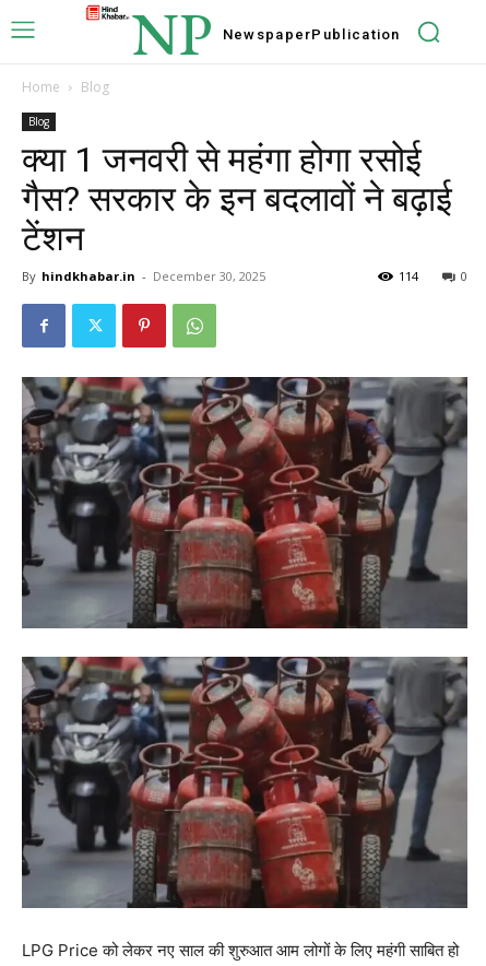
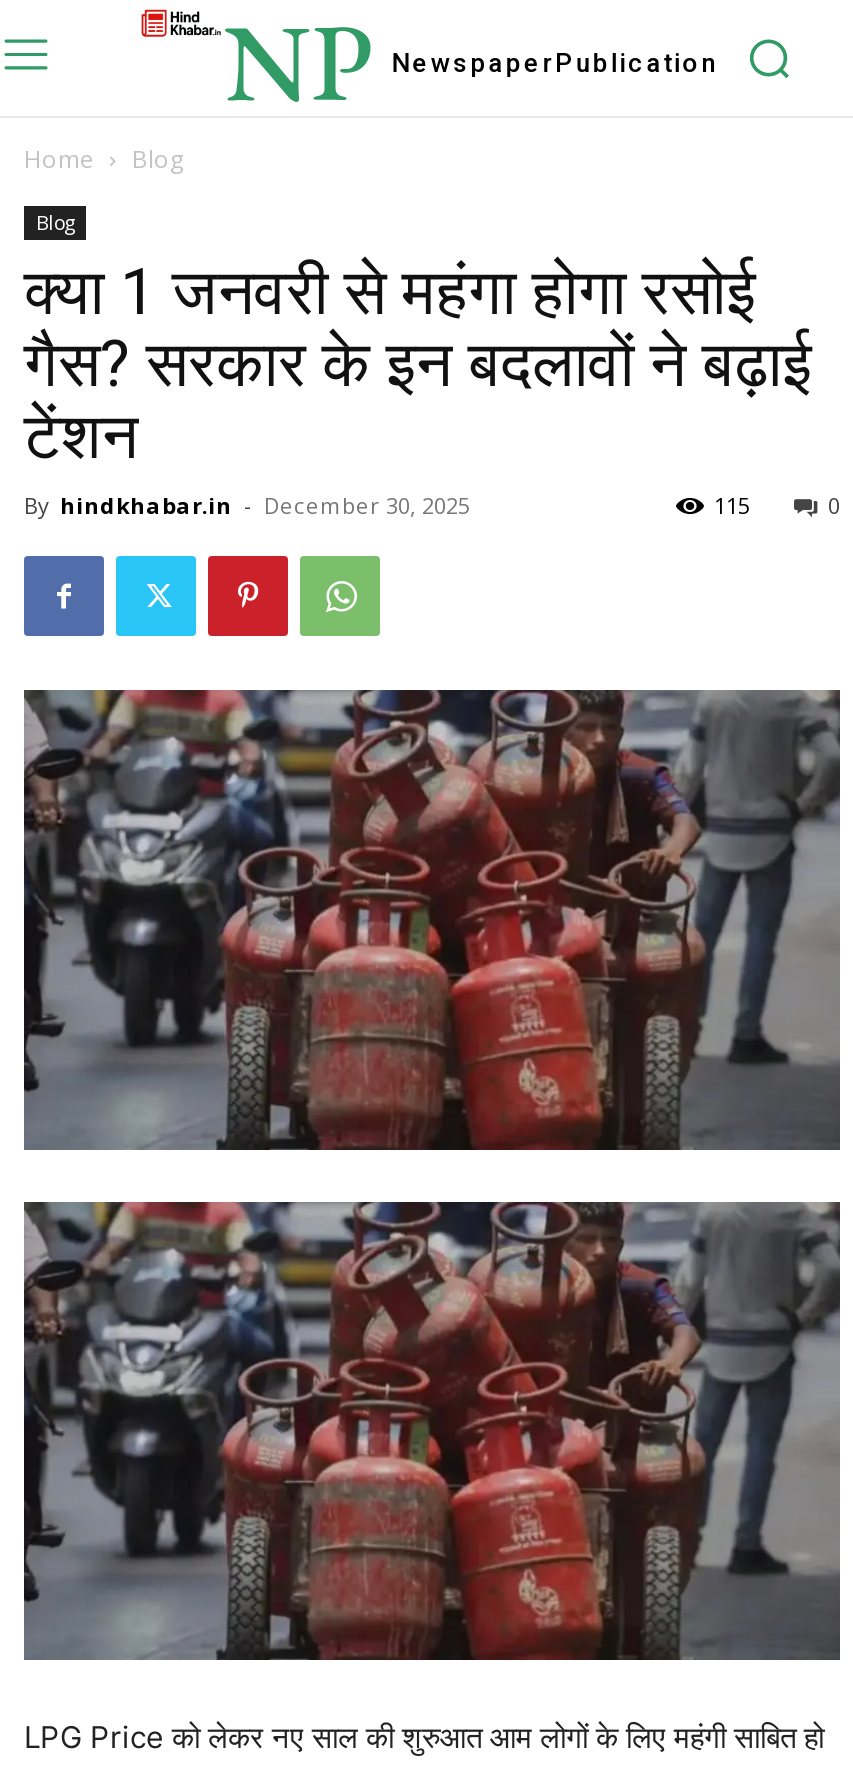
- 114
+ 115
